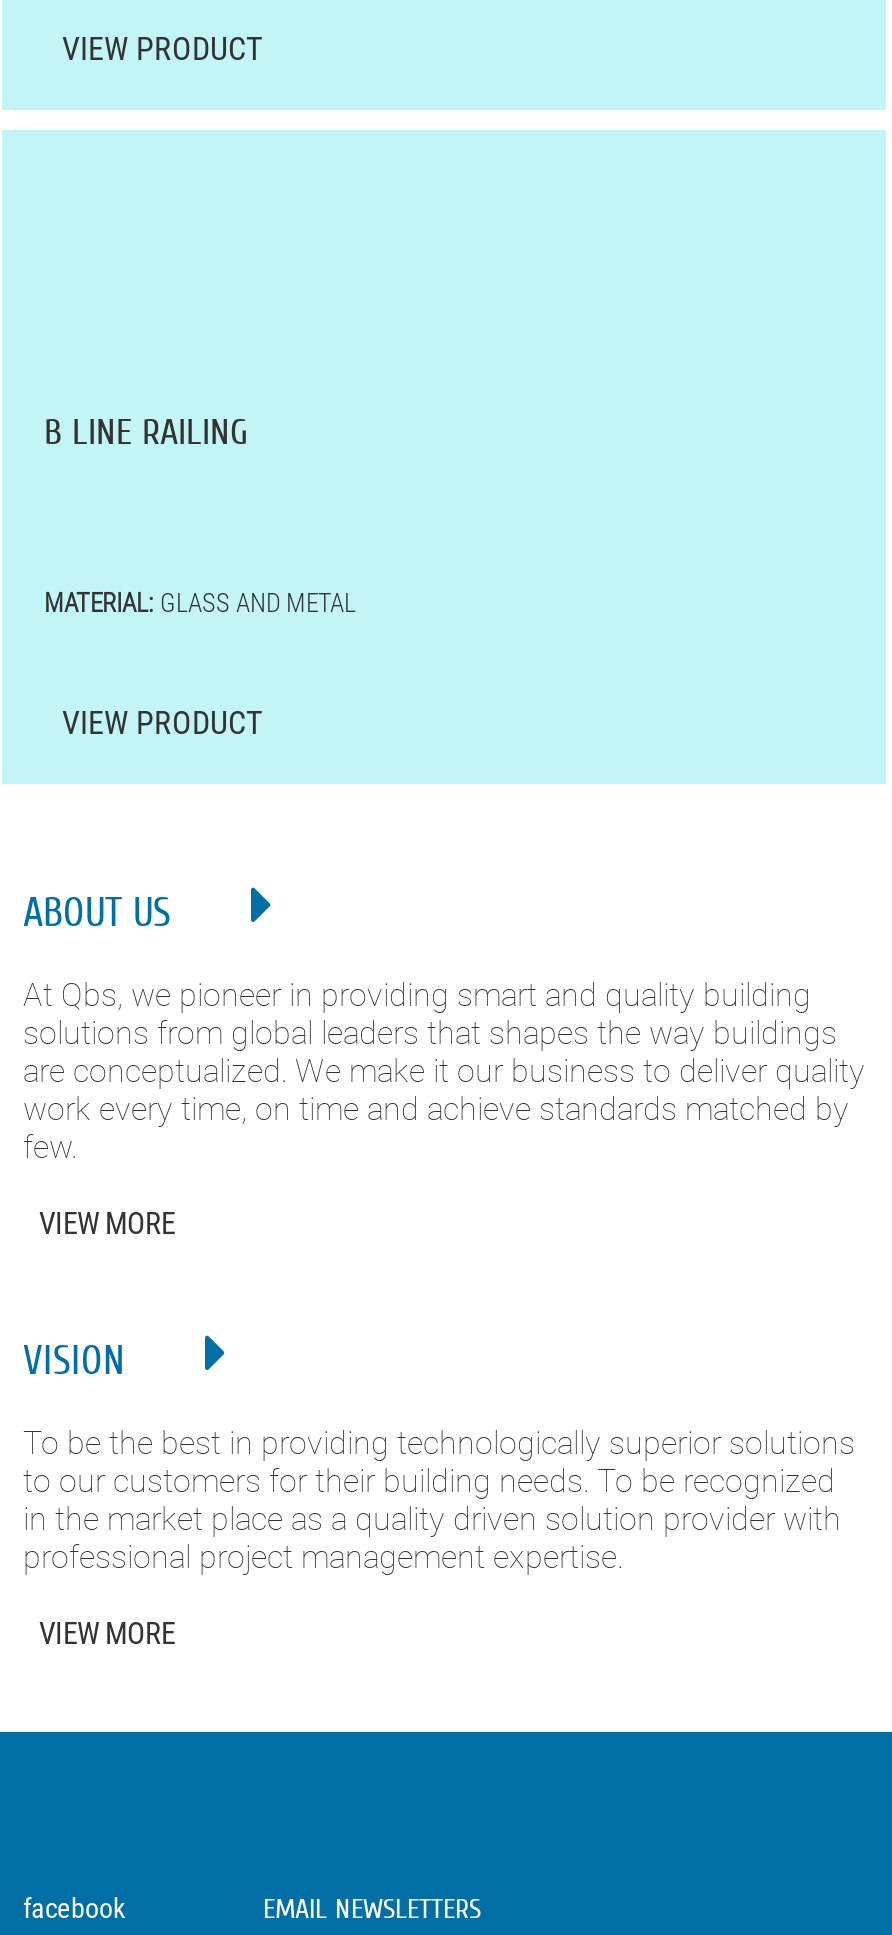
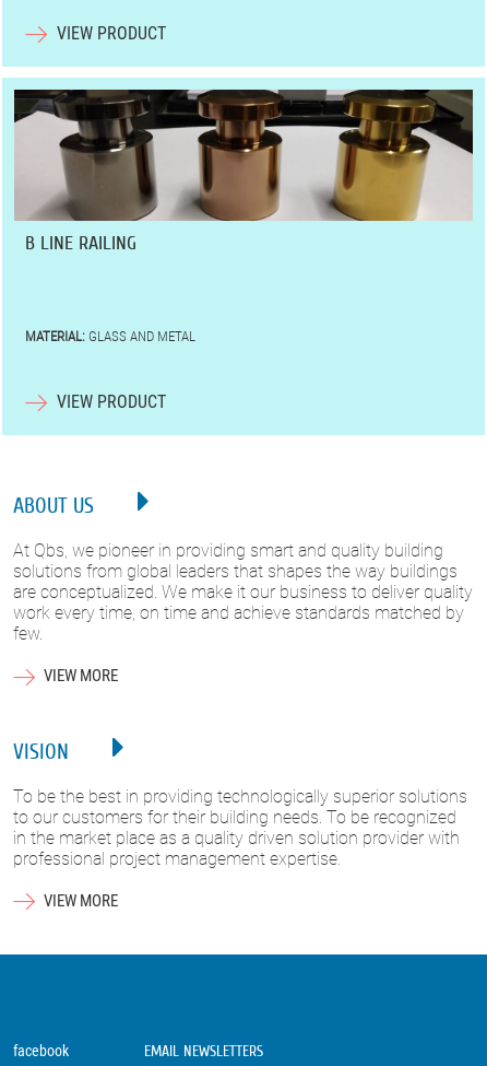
+ [image]
